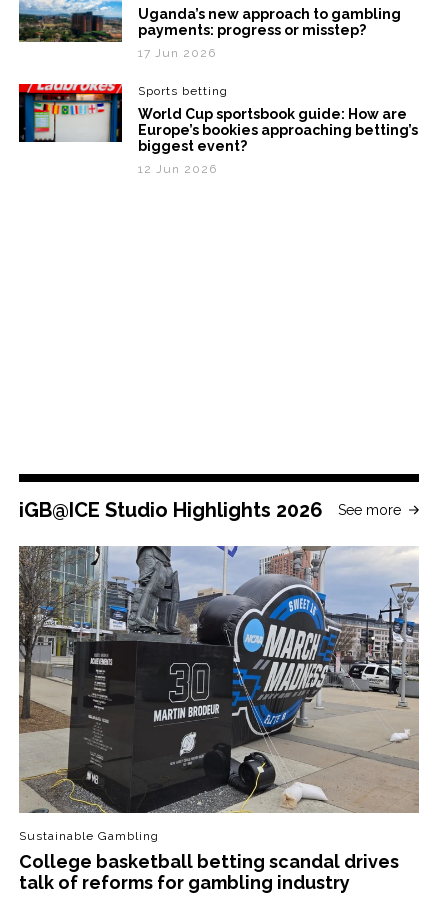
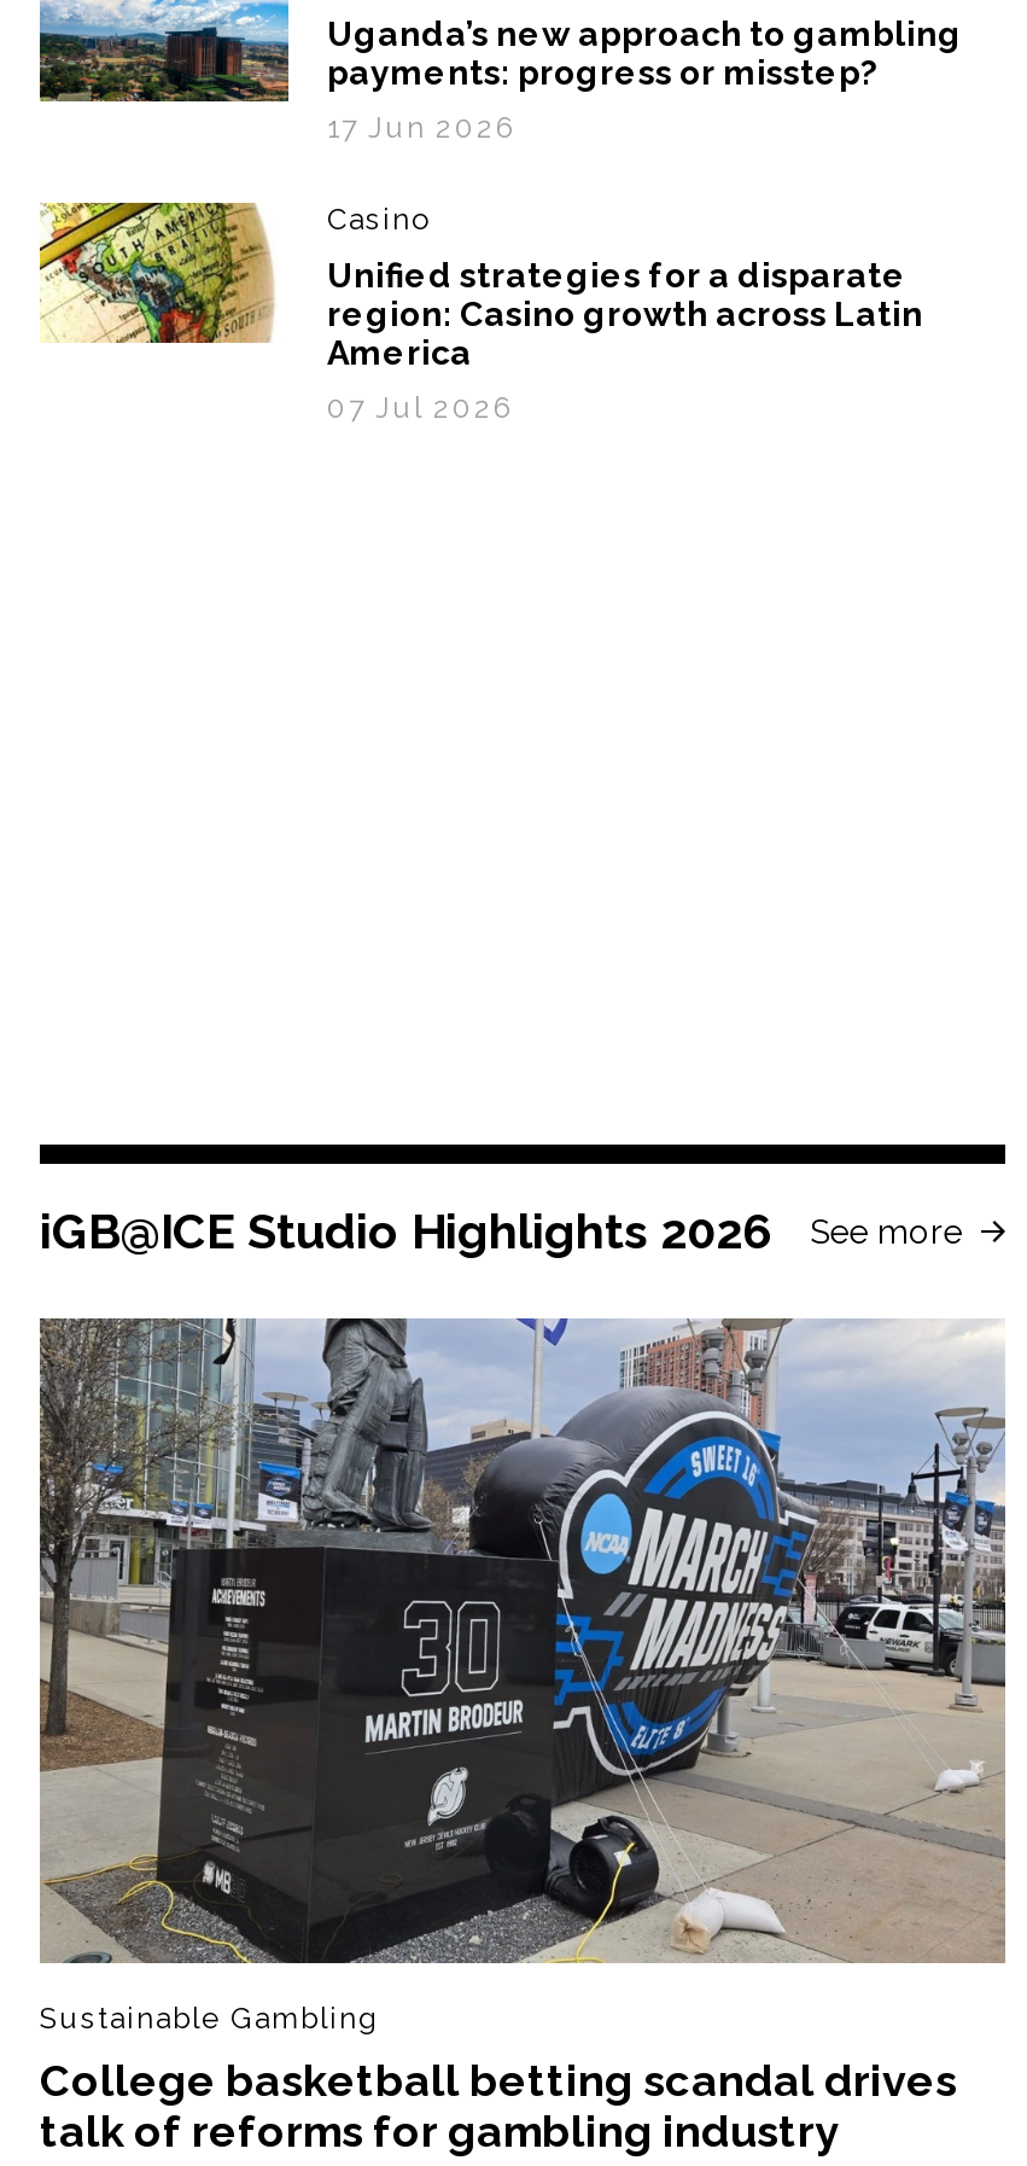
- [image]
- Sports betting
+ [image]
+ Casino

- World Cup sportsbook guide: How are
- Europe’s bookies approaching betting’s
- biggest event?
+ Unified strategies for a disparate
+ region: Casino growth across Latin
+ America

- 12 Jun 2026
+ 07 Jul 2026
